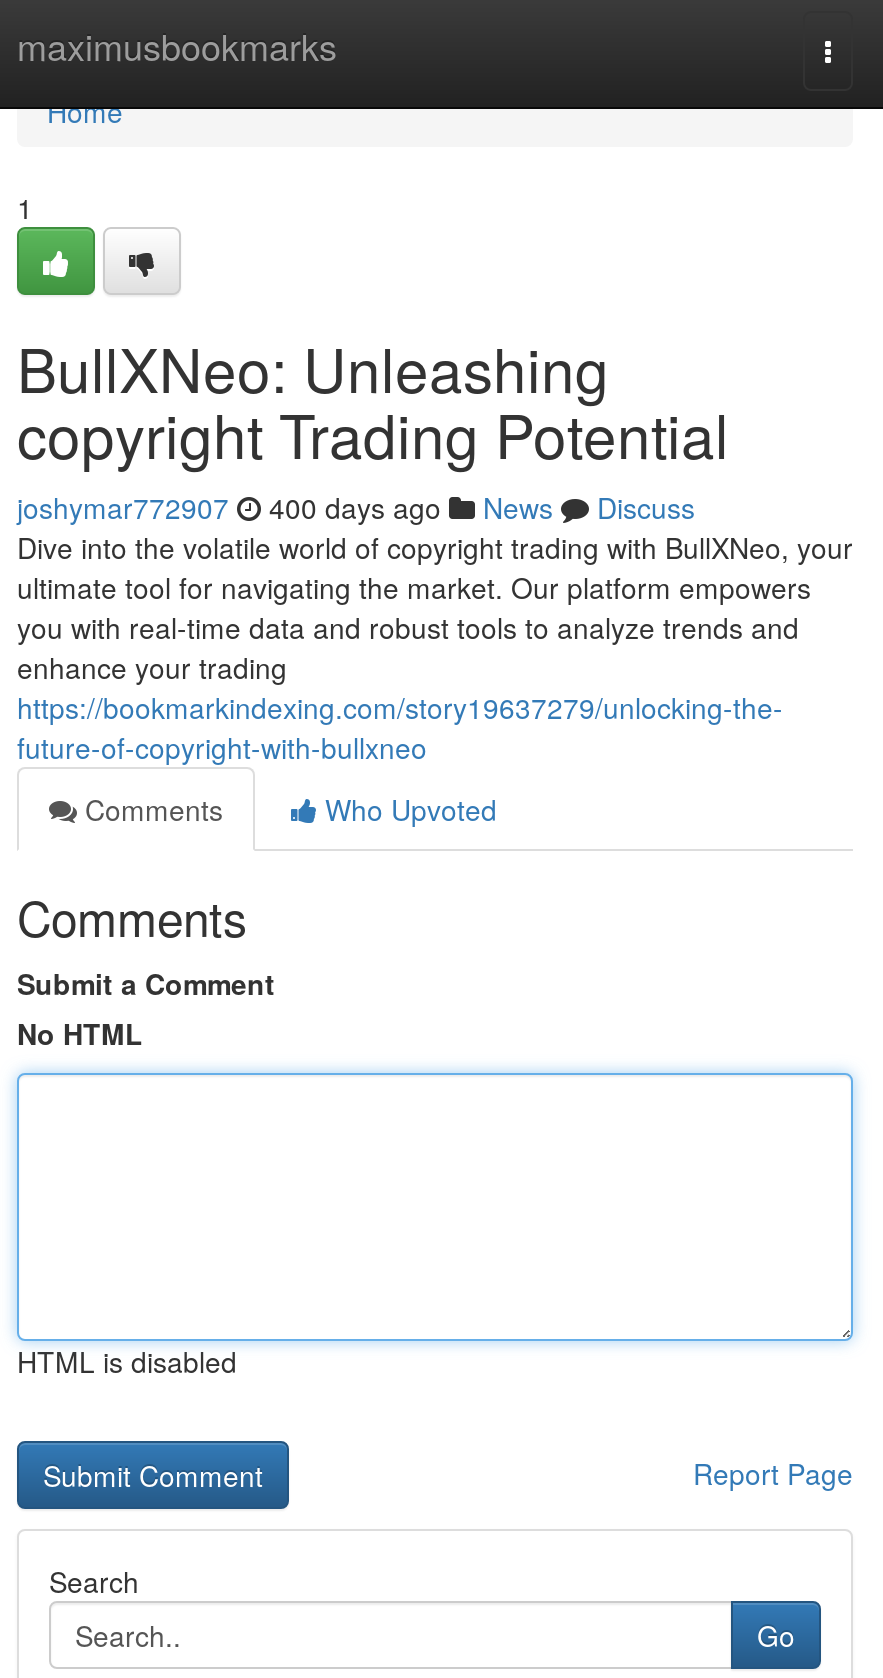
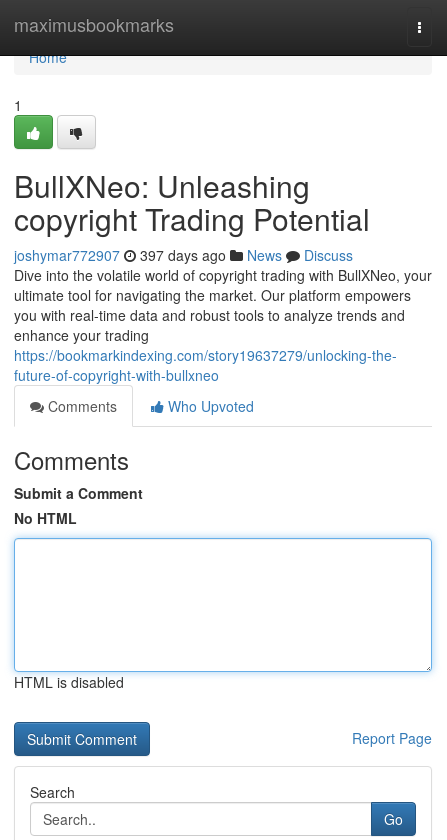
- joshymar772907 400 days ago News Discuss
+ joshymar772907 397 days ago News Discuss
